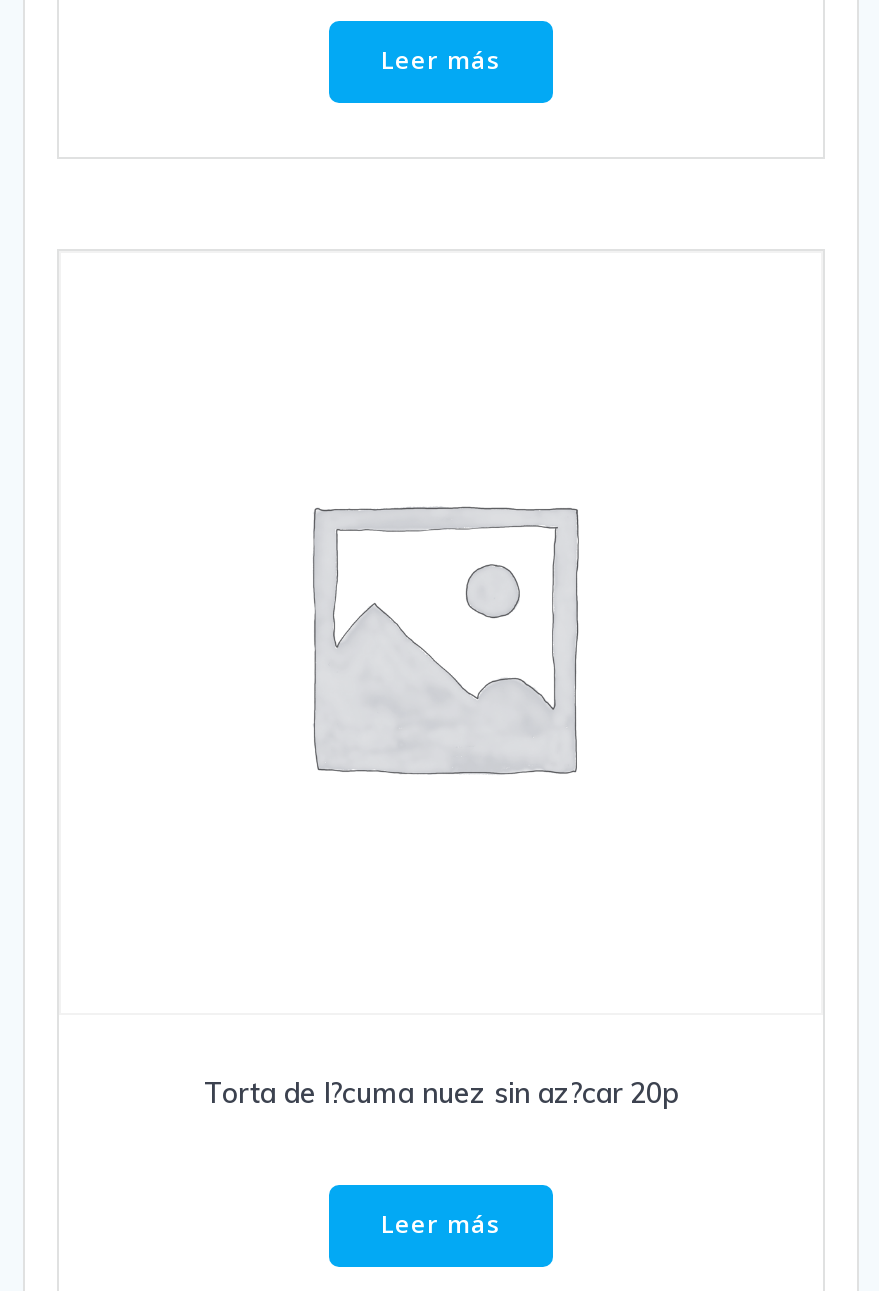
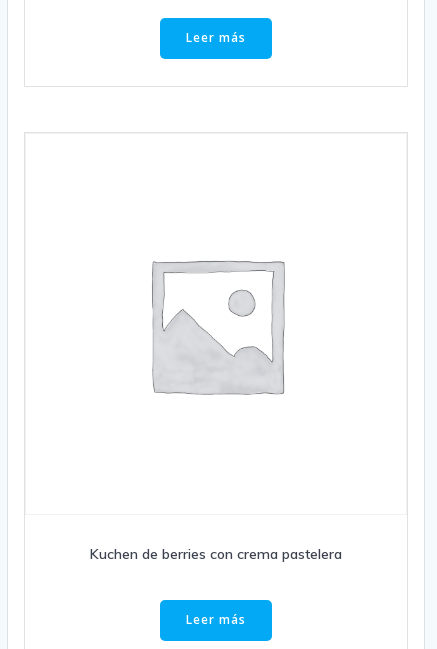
- Torta de l?cuma nuez sin az?car 20p
+ Kuchen de berries con crema pastelera
